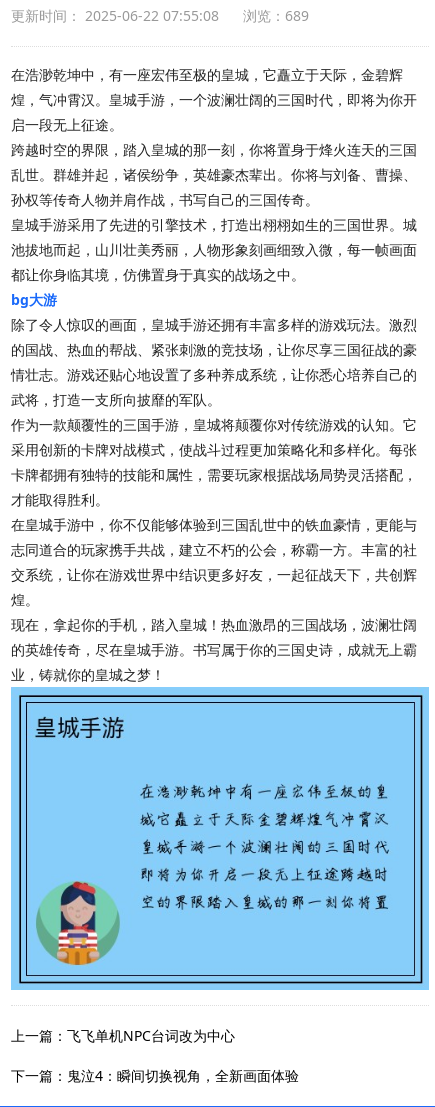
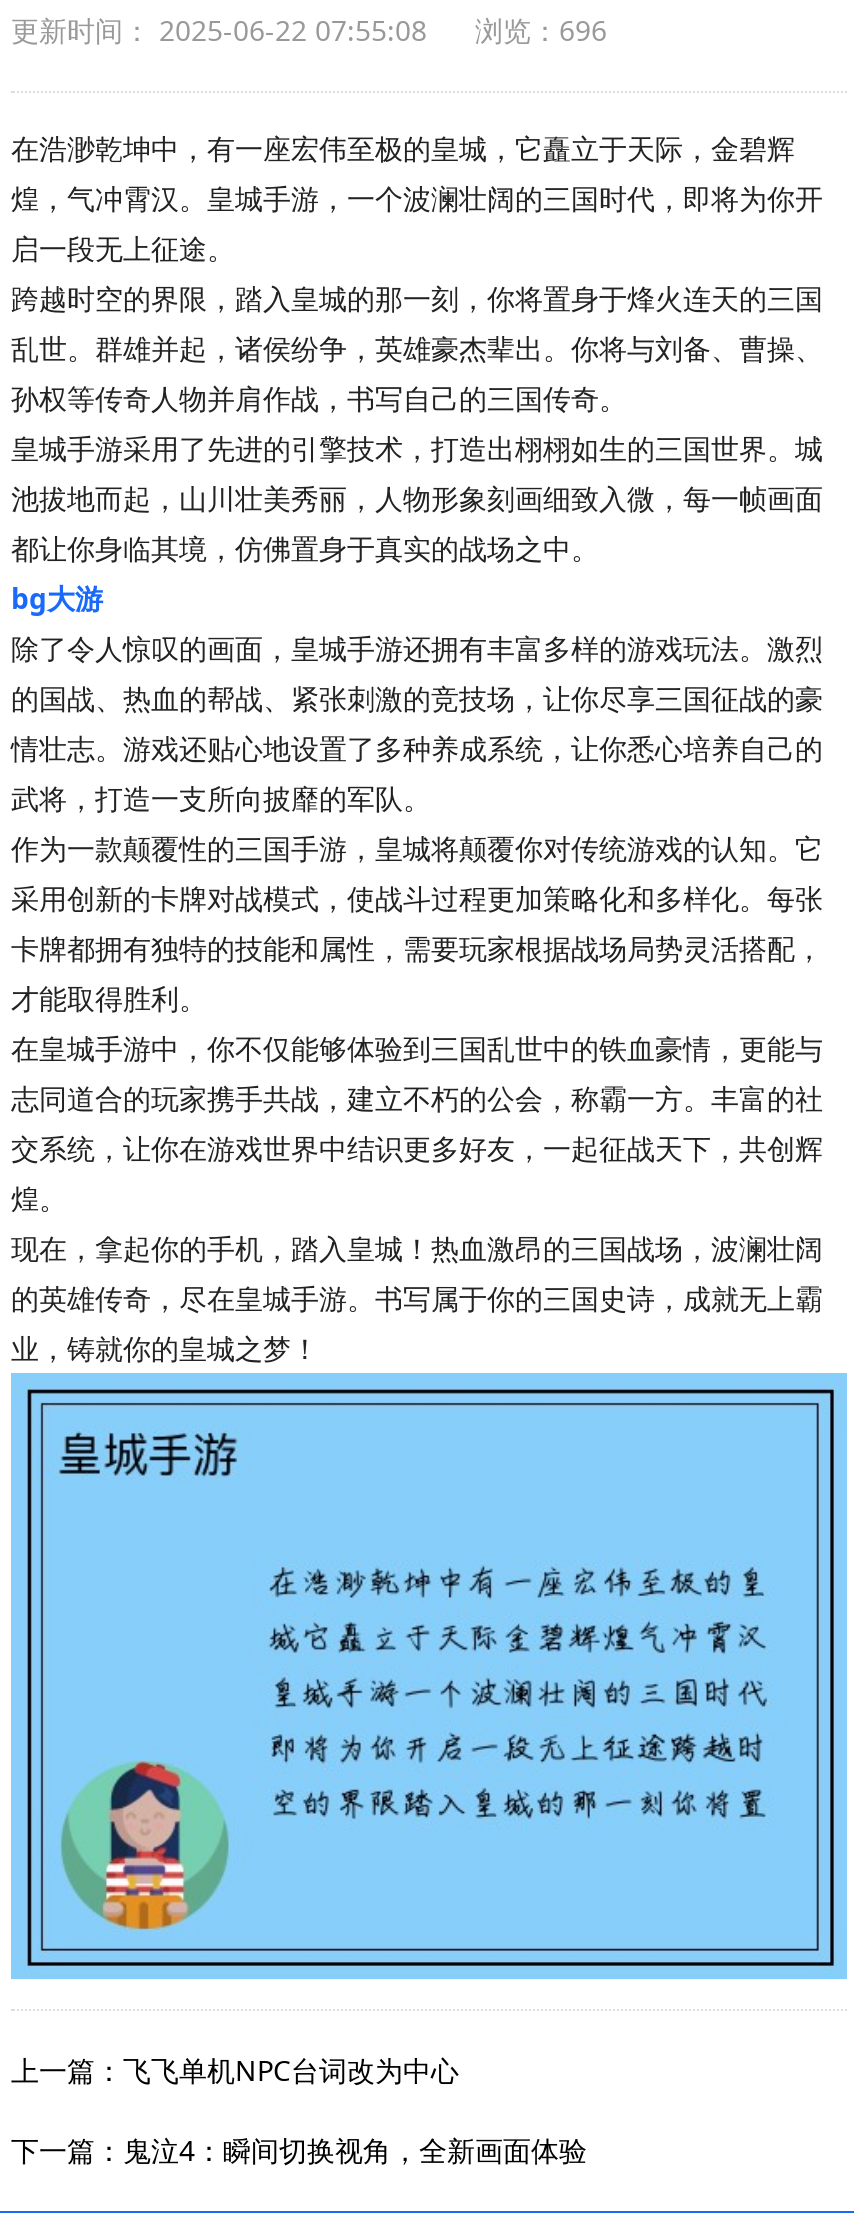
- 更新时间： 2025-06-22 07:55:08 浏览：689
+ 更新时间： 2025-06-22 07:55:08 浏览：696
